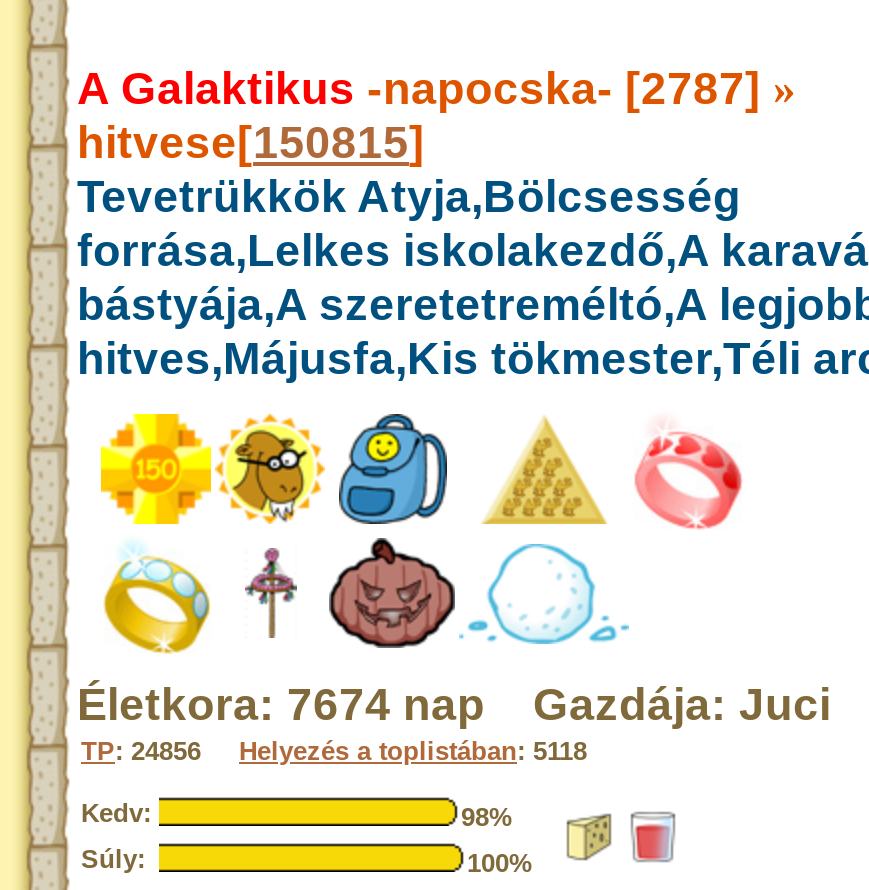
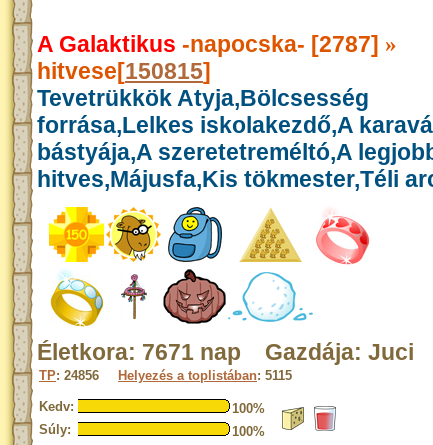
- Életkora: 7674 nap Gazdája: Juci
+ Életkora: 7671 nap Gazdája: Juci

- TP: 24856 Helyezés a toplistában: 5118
+ TP: 24856 Helyezés a toplistában: 5115

- 98%
+ 100%
